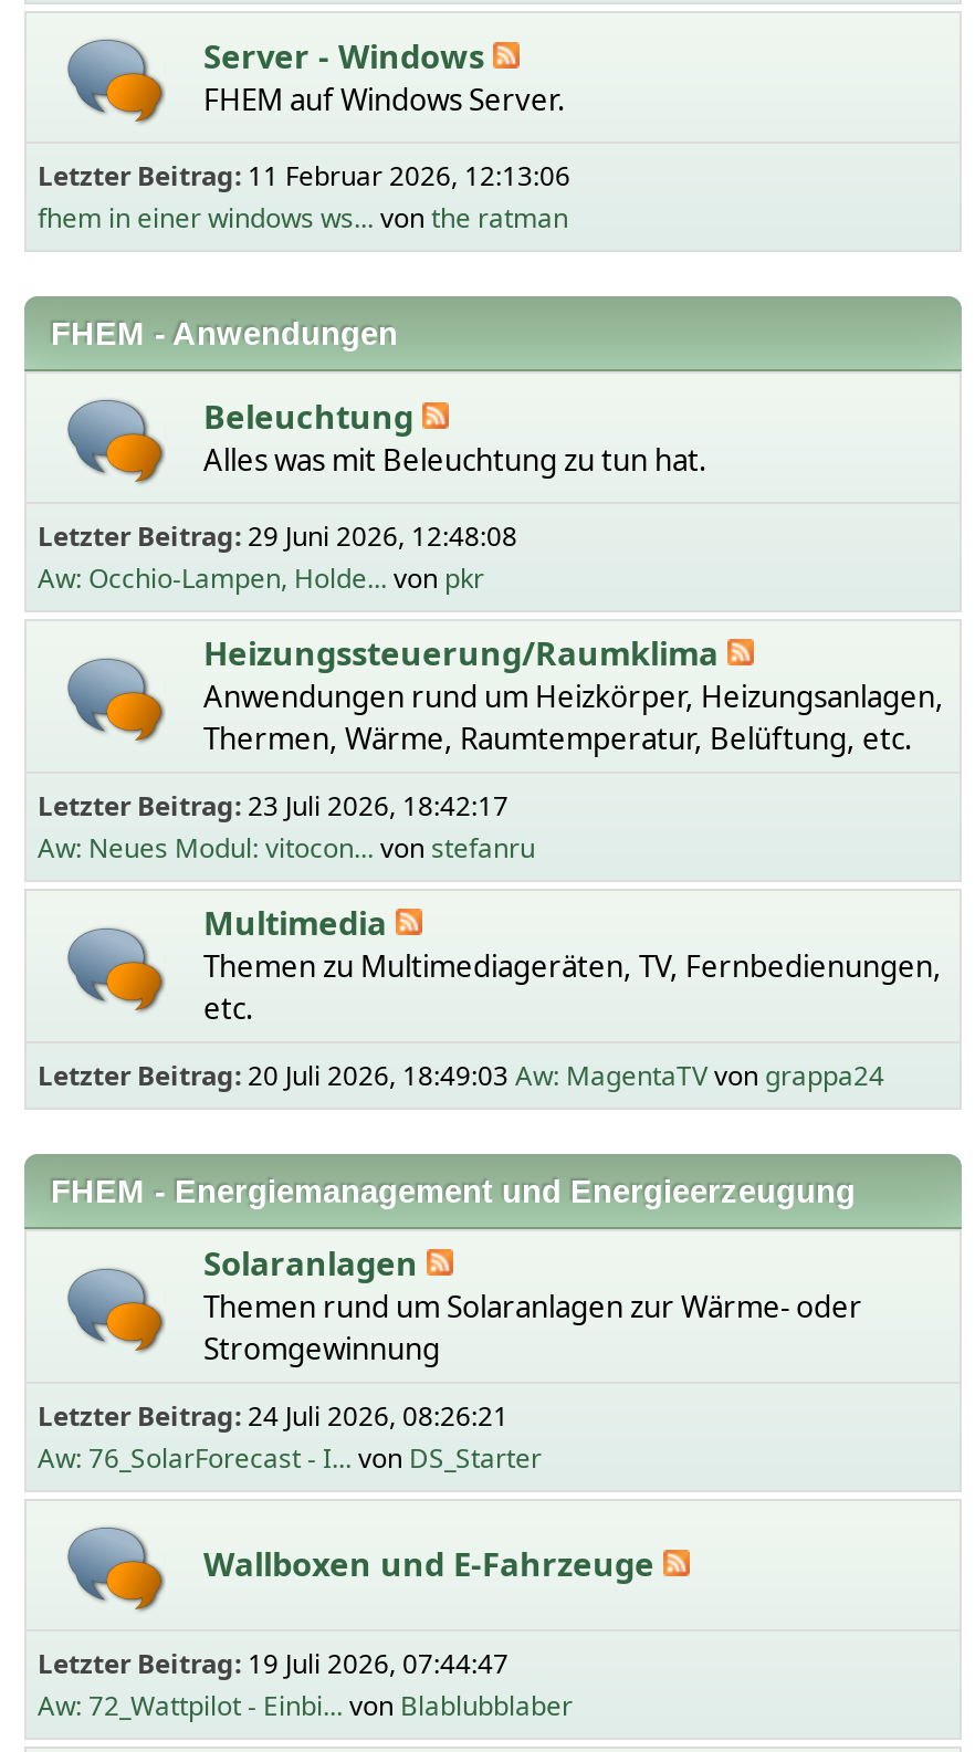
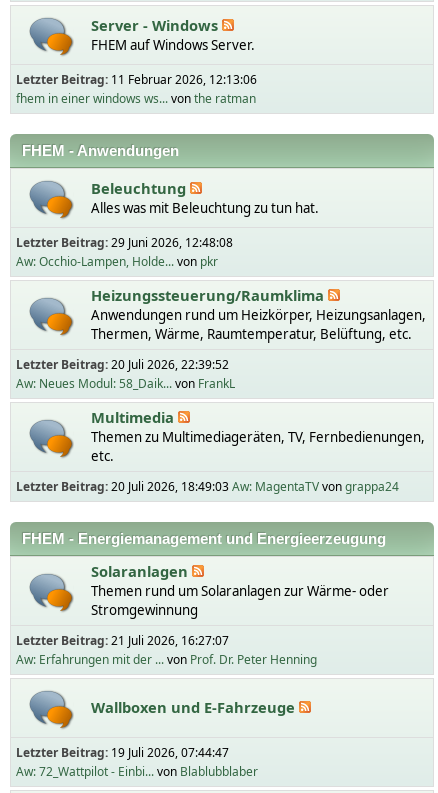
- Letzter Beitrag: 23 Juli 2026, 18:42:17
+ Letzter Beitrag: 20 Juli 2026, 22:39:52

- Aw: Neues Modul: vitocon... von stefanru
+ Aw: Neues Modul: 58_Daik... von FrankL

- Letzter Beitrag: 24 Juli 2026, 08:26:21
- Aw: 76_SolarForecast - I... von DS_Starter
+ Letzter Beitrag: 21 Juli 2026, 16:27:07
+ Aw: Erfahrungen mit der ... von Prof. Dr. Peter Henning
